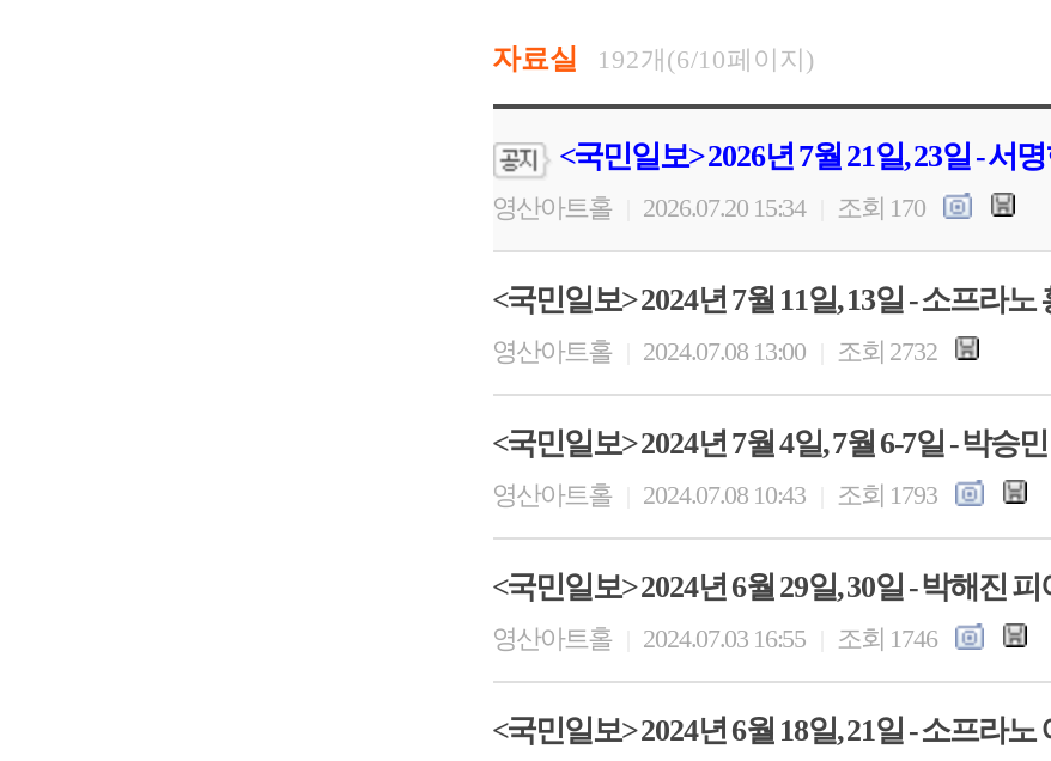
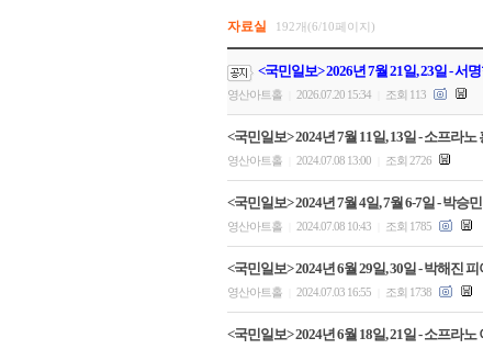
- 영산아트홀 2026.07.20 15:34 조회 170
+ 영산아트홀 2026.07.20 15:34 조회 113

- 영산아트홀 2024.07.08 13:00 조회 2732
+ 영산아트홀 2024.07.08 13:00 조회 2726

- 영산아트홀 2024.07.08 10:43 조회 1793
+ 영산아트홀 2024.07.08 10:43 조회 1785

- 영산아트홀 2024.07.03 16:55 조회 1746
+ 영산아트홀 2024.07.03 16:55 조회 1738
